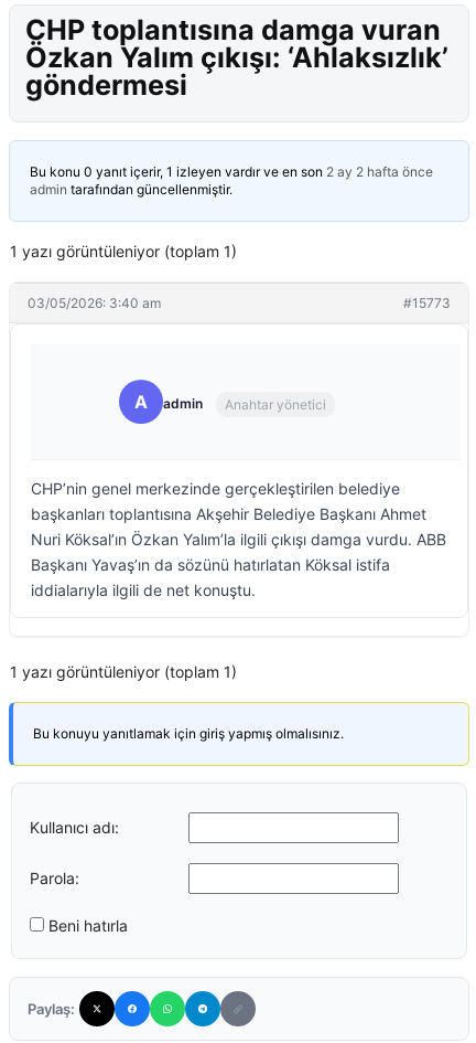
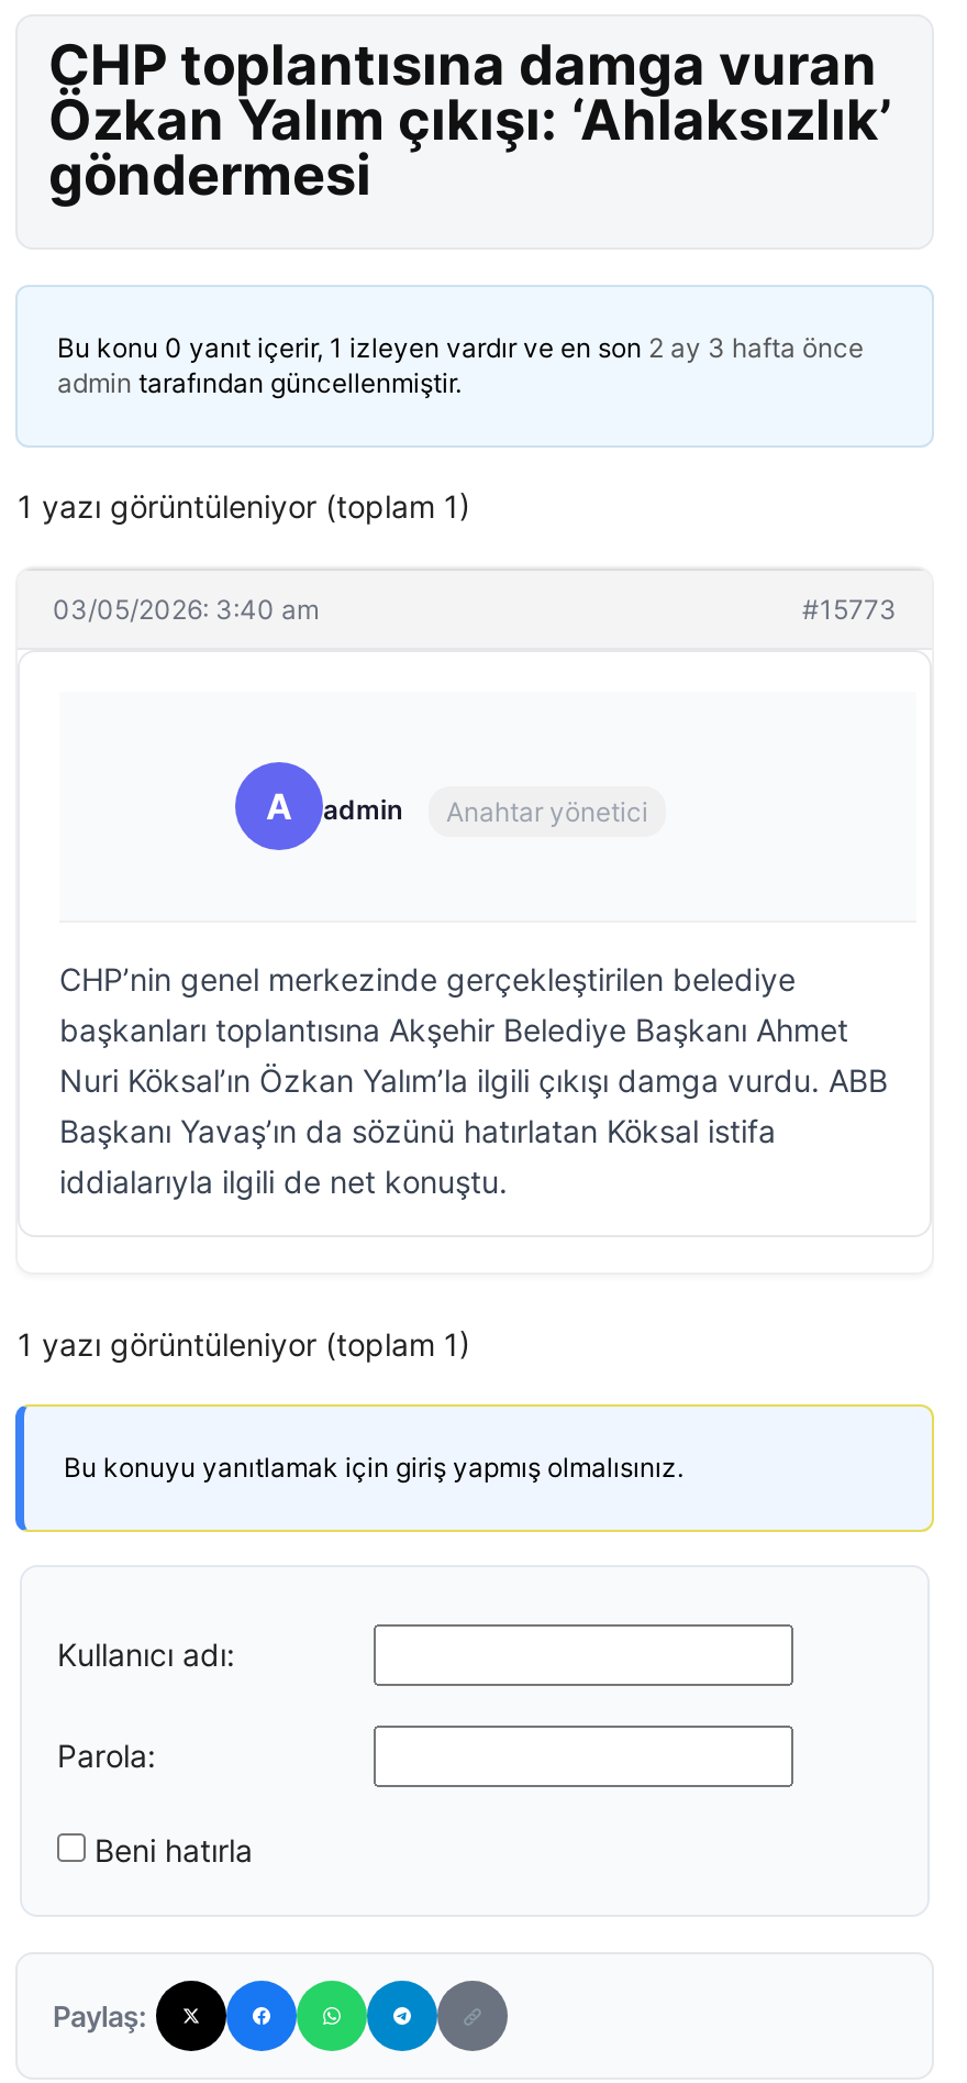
- Bu konu 0 yanıt içerir, 1 izleyen vardır ve en son 2 ay 2 hafta önce
+ Bu konu 0 yanıt içerir, 1 izleyen vardır ve en son 2 ay 3 hafta önce
